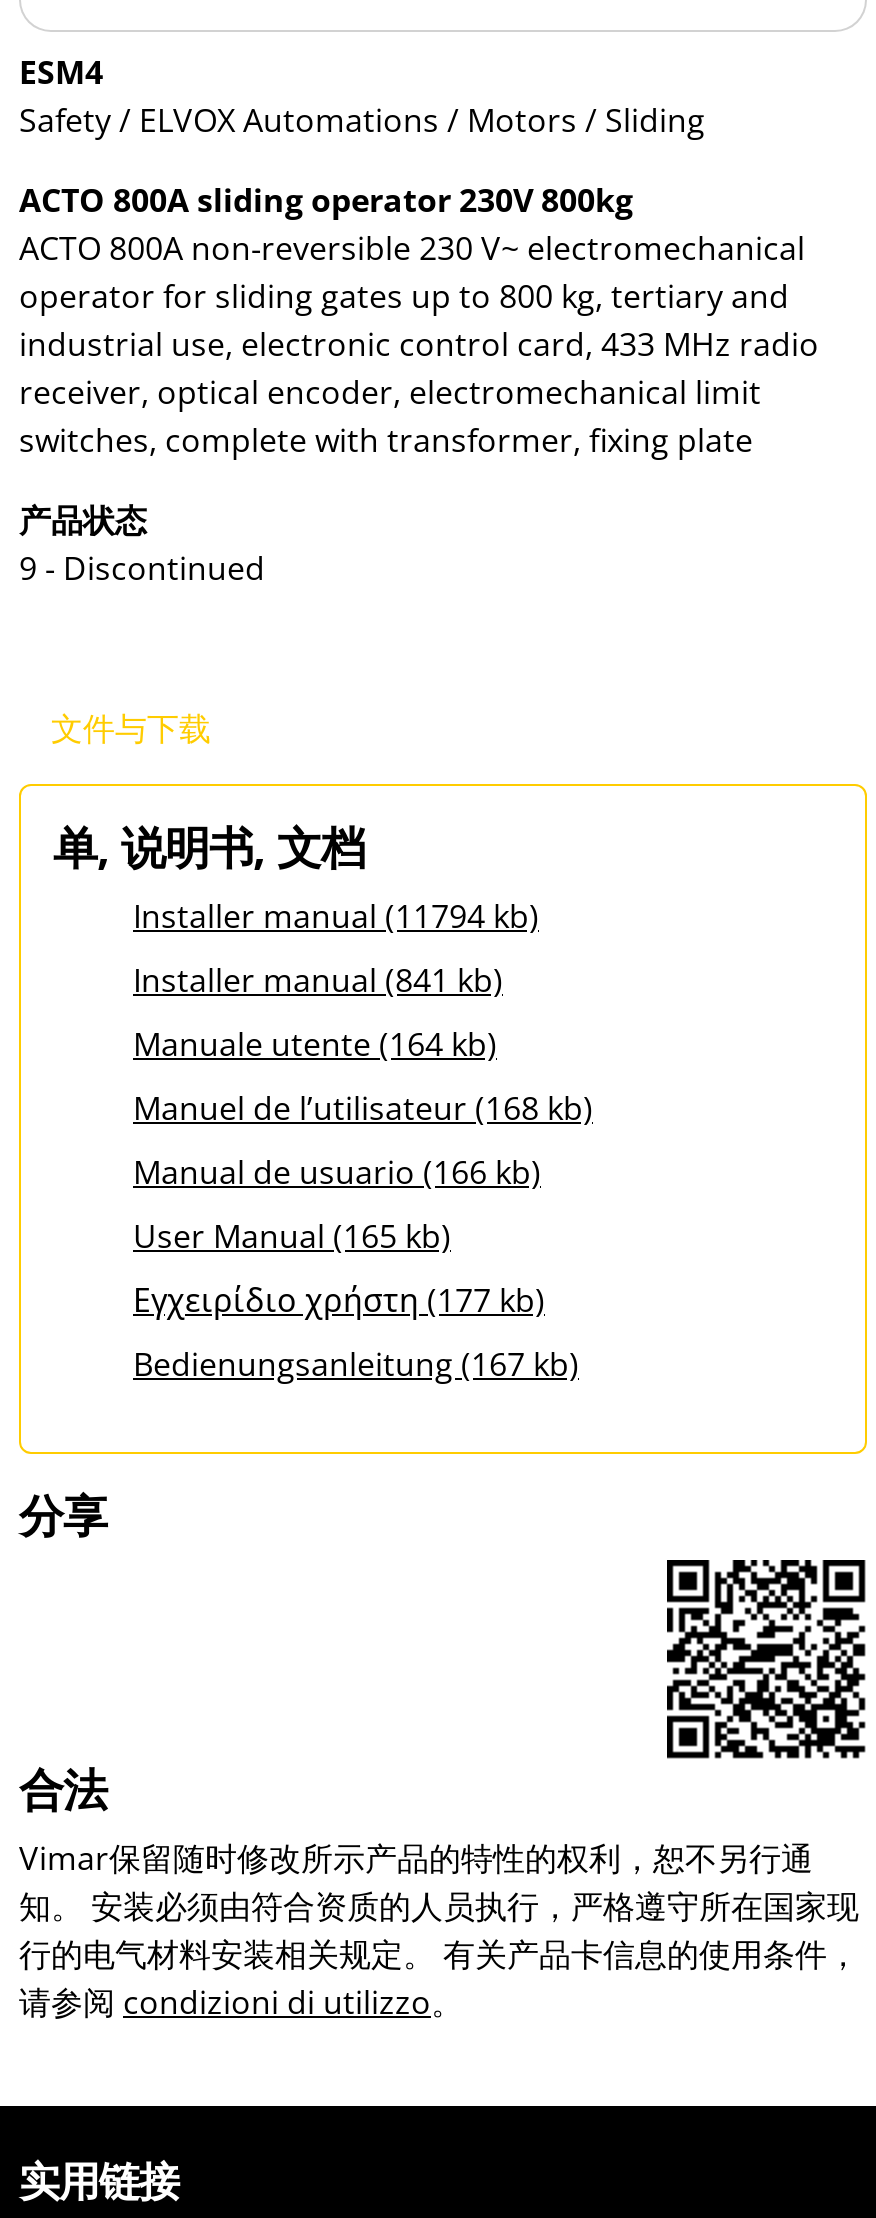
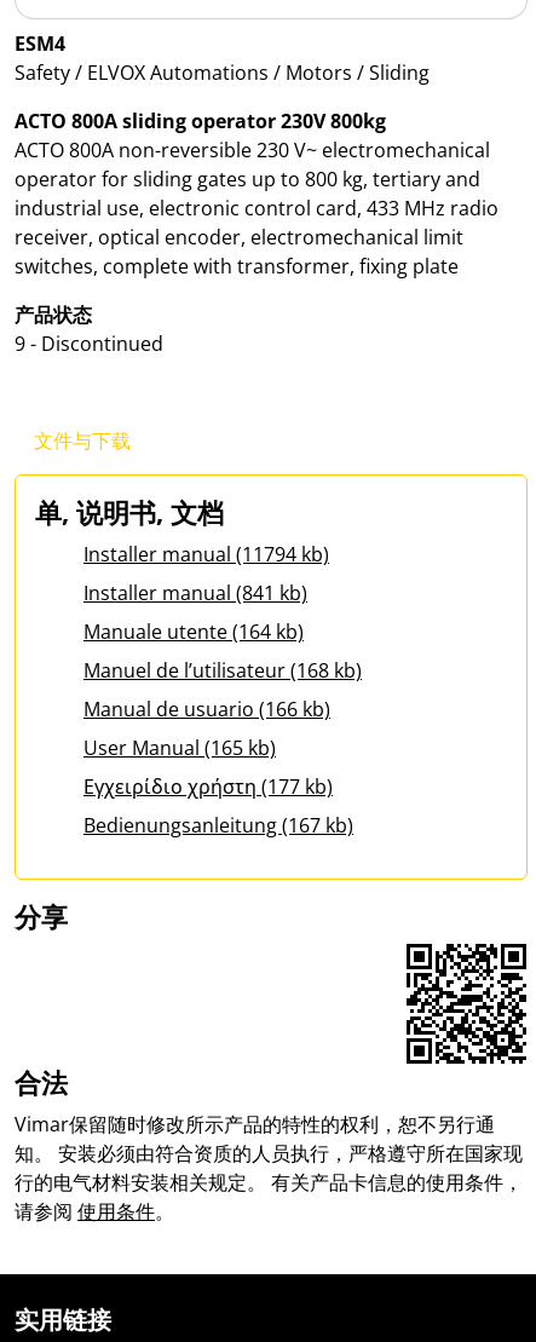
- 请参阅condizioni di utilizzo。
+ 请参阅使用条件。
